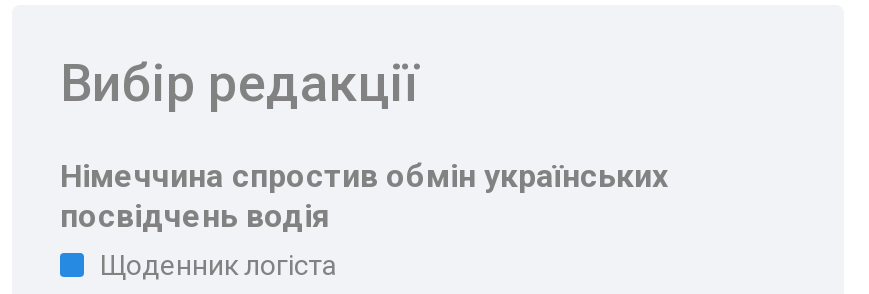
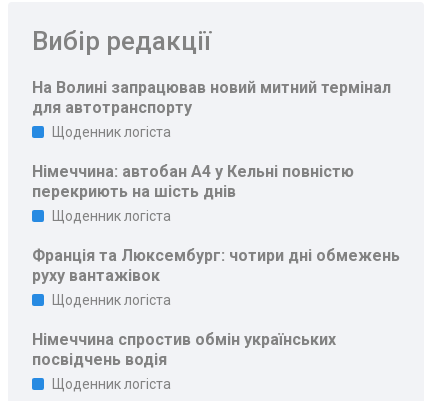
+ На Волині запрацював новий митний термінал
+ для автотранспорту
+ Щоденник логіста
+ Німеччина: автобан A4 у Кельні повністю
+ перекриють на шість днів
+ Щоденник логіста
+ Франція та Люксембург: чотири дні обмежень
+ руху вантажівок
+ Щоденник логіста
